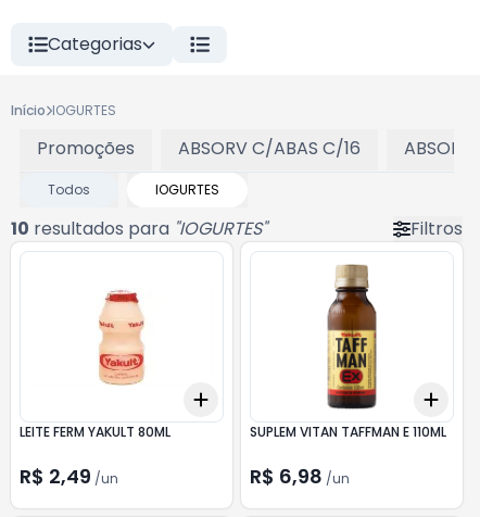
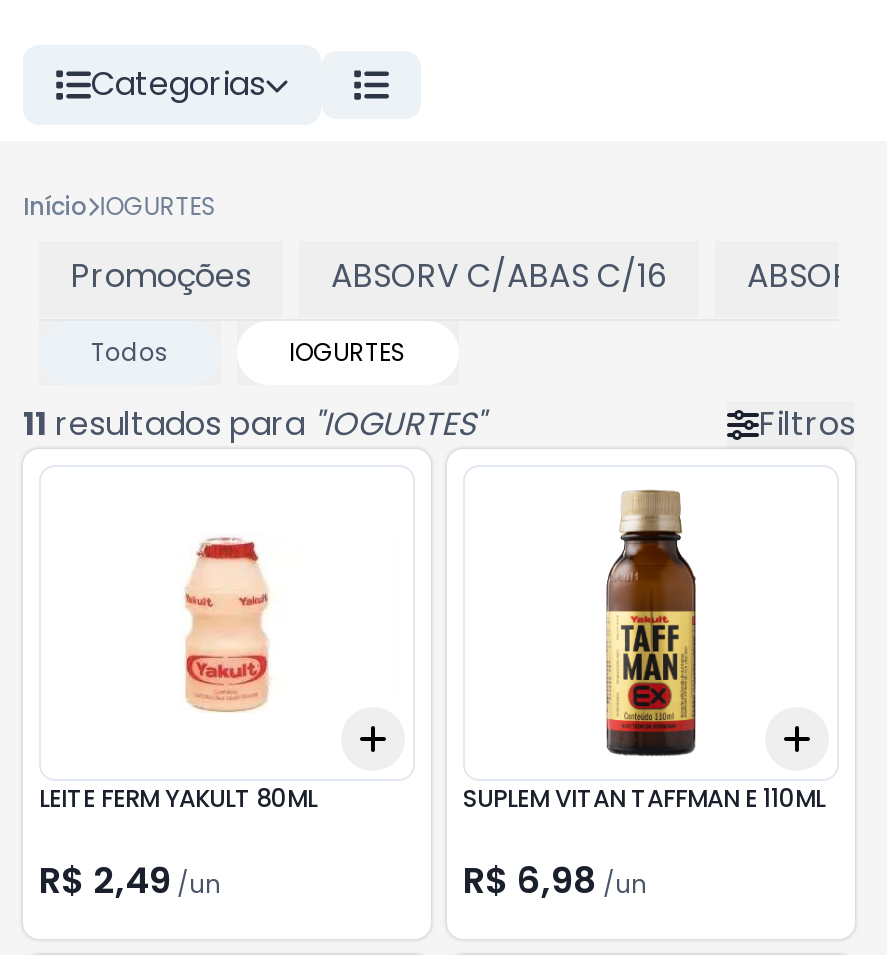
- 10 resultados para " IOGURTES"
+ 11 resultados para " IOGURTES"
